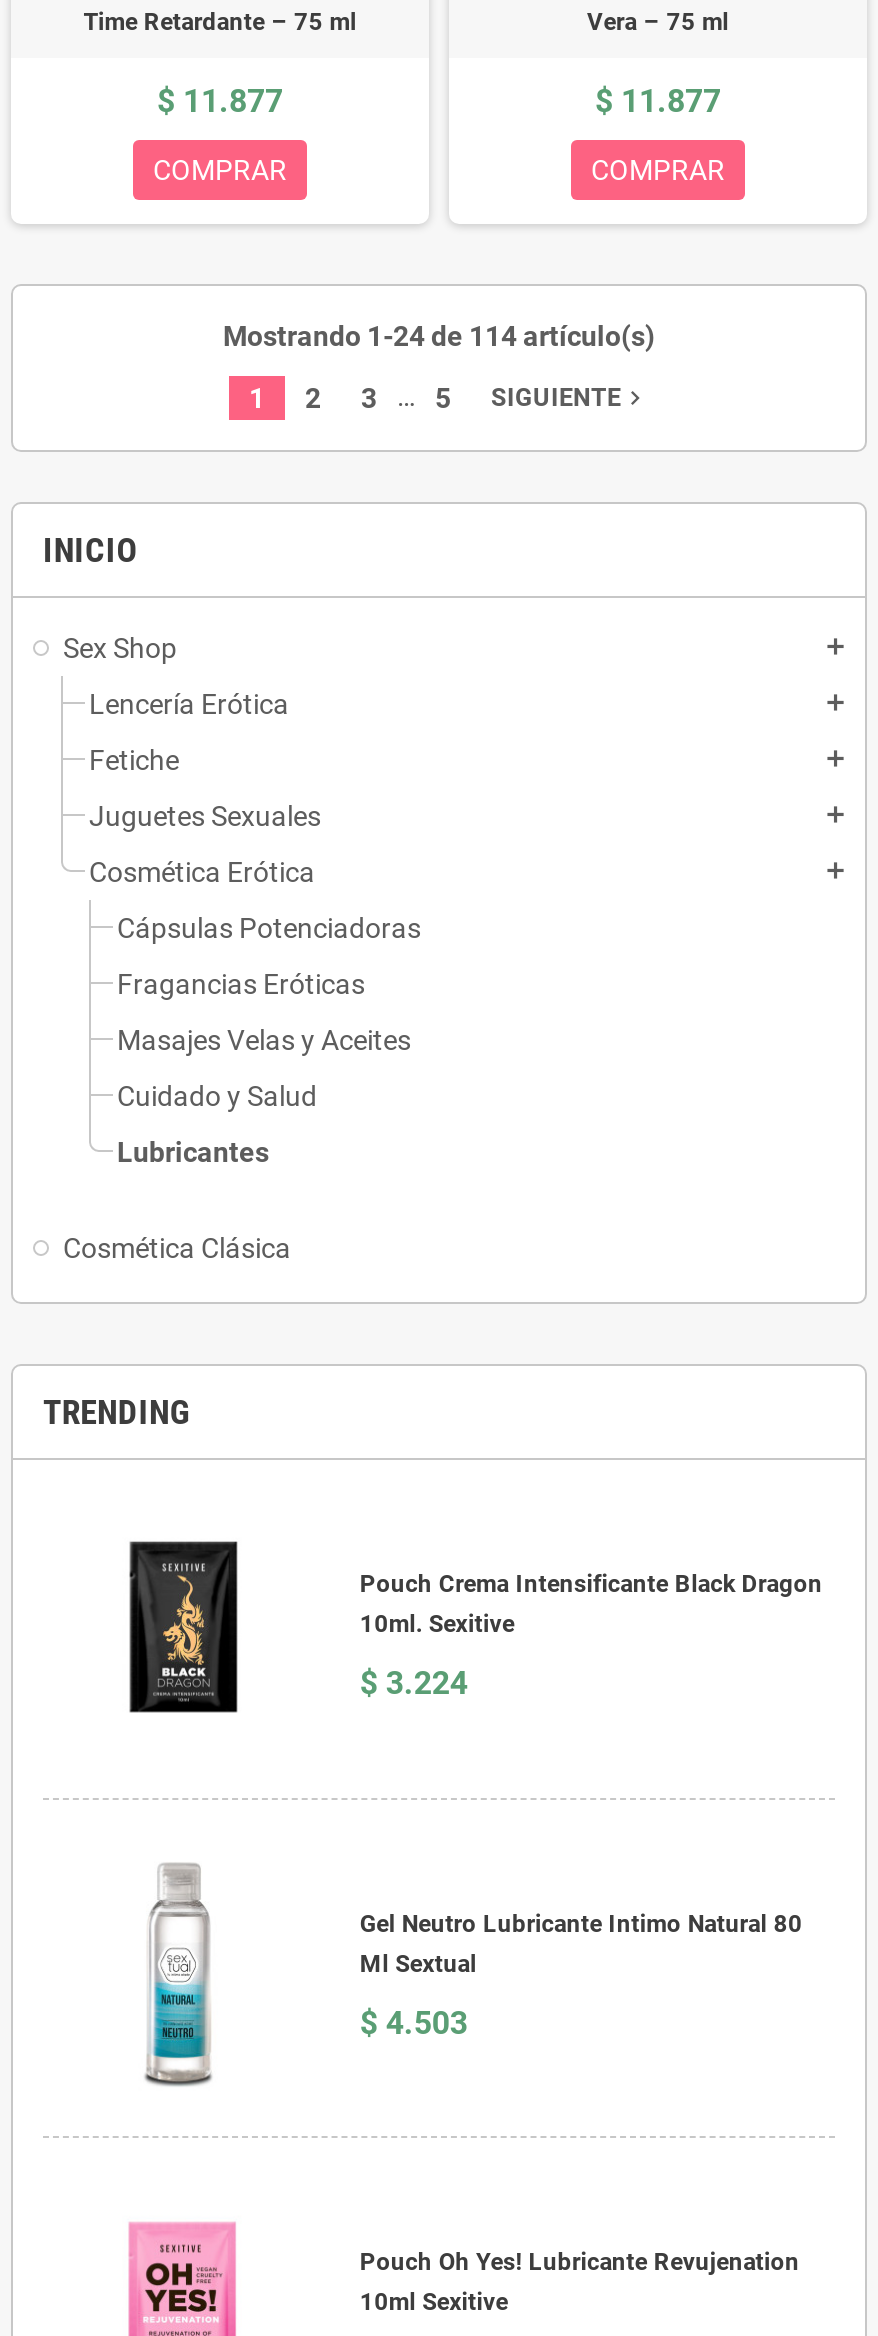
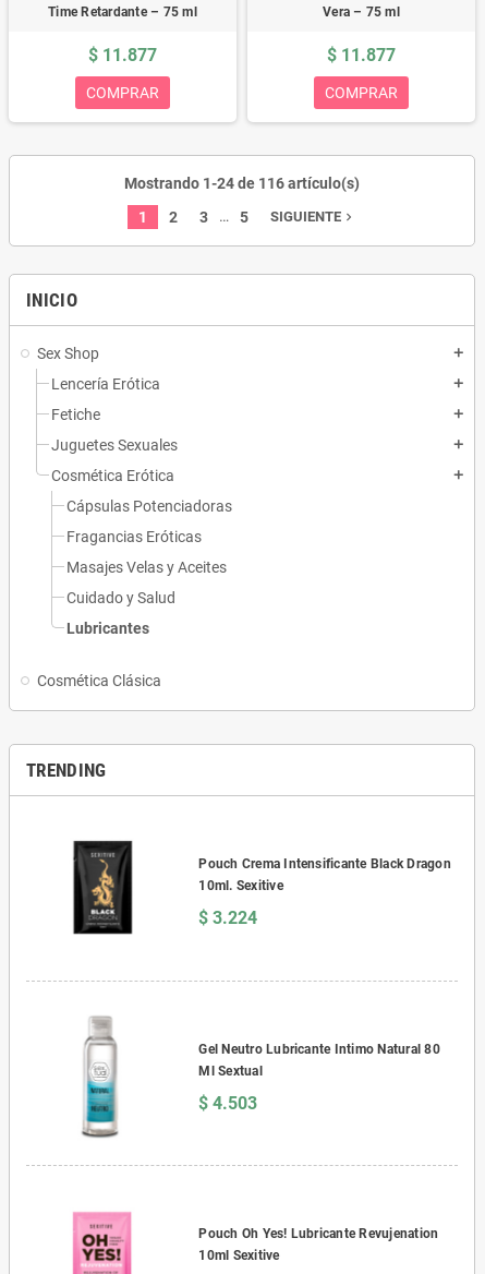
- Mostrando 1-24 de 114 artículo(s)
+ Mostrando 1-24 de 116 artículo(s)
